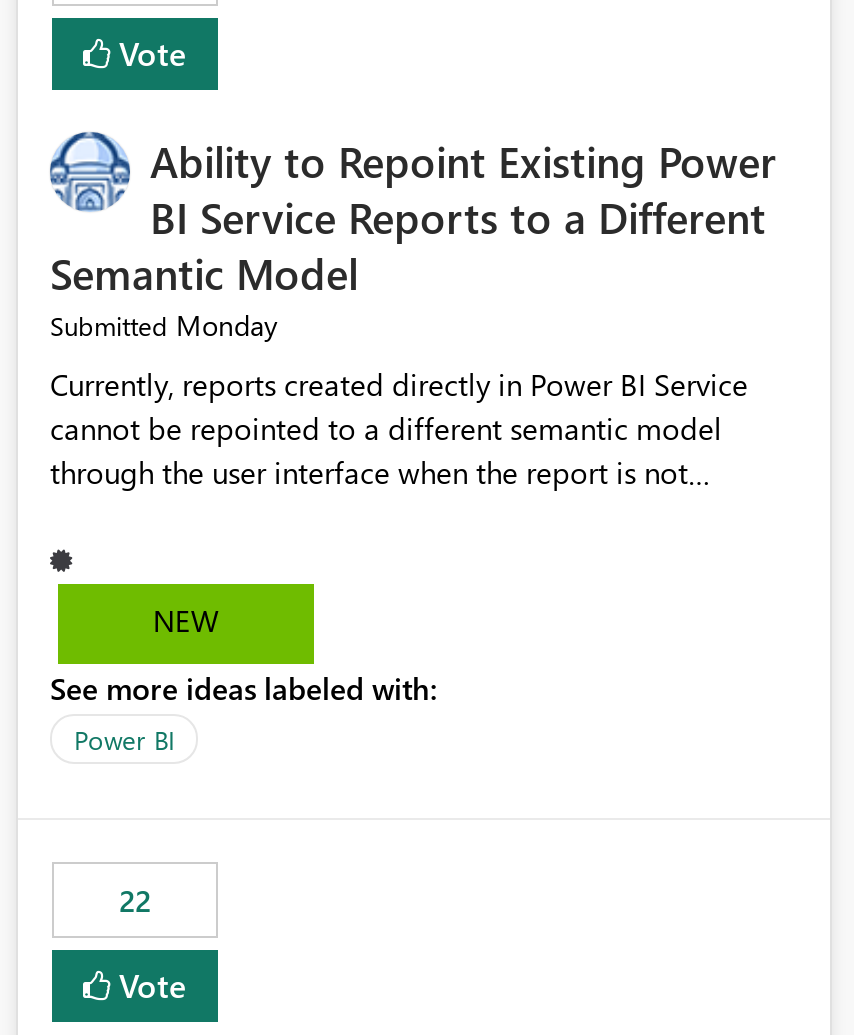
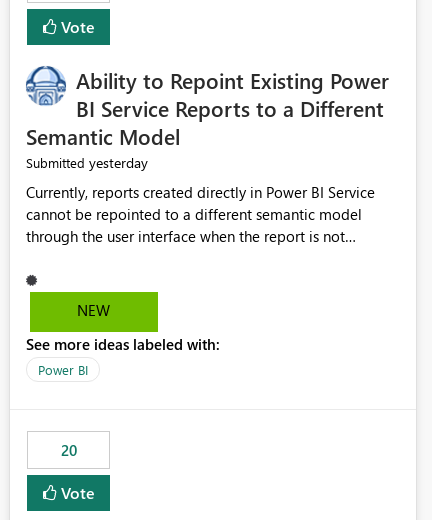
- Submitted Monday
+ Submitted yesterday

- 22
+ 20
